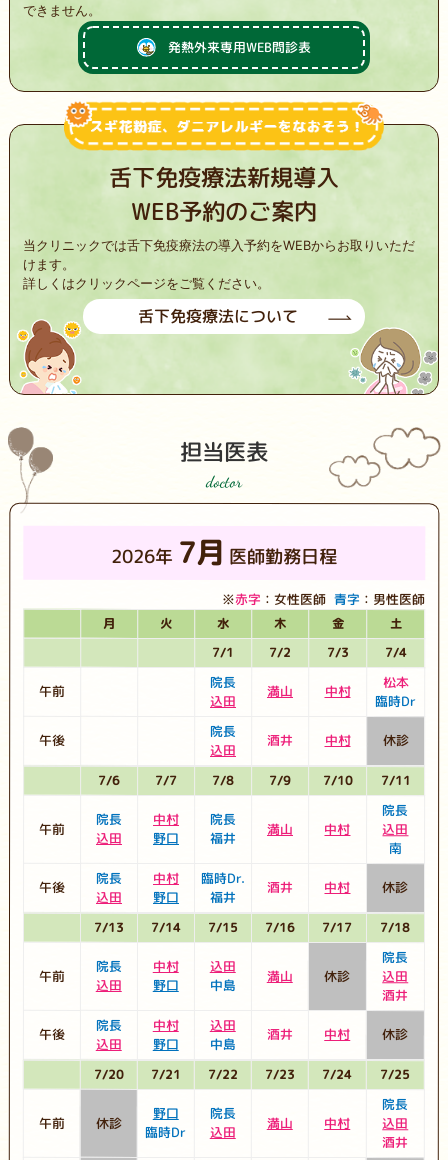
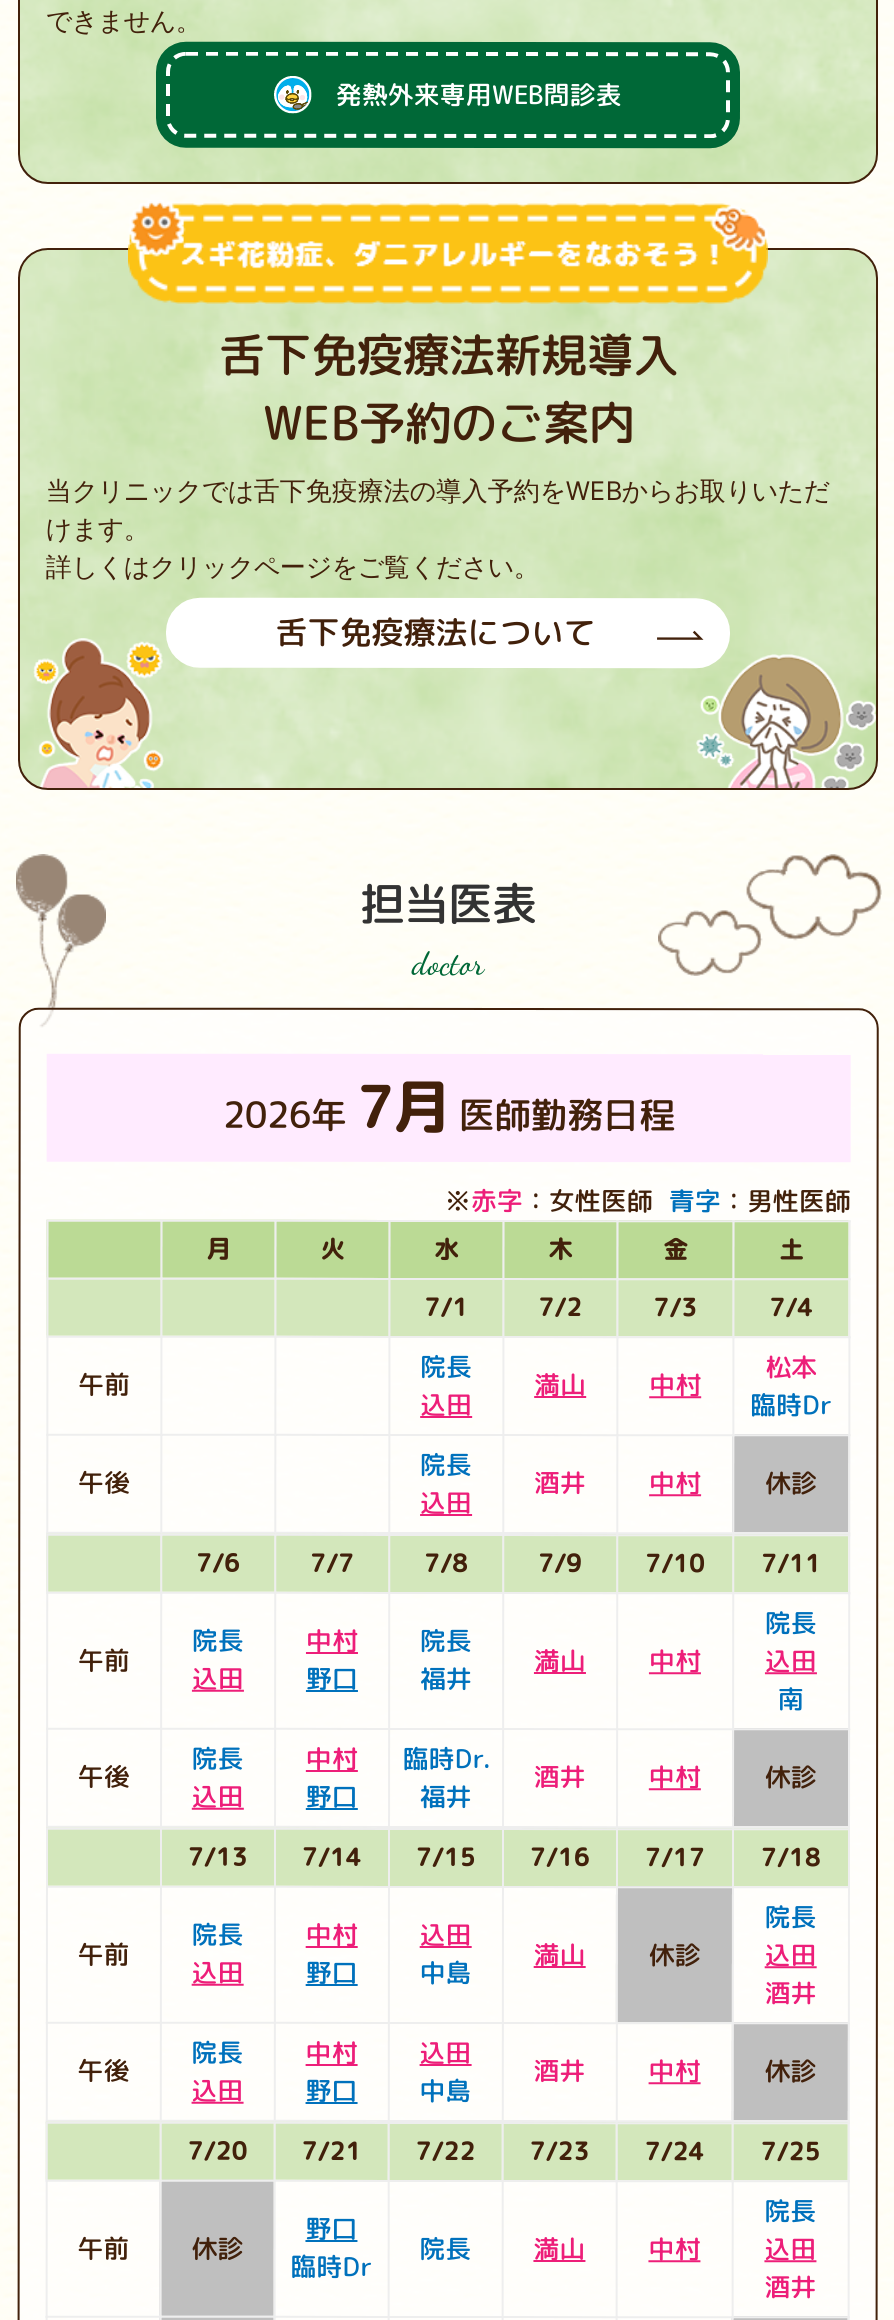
- 込田
